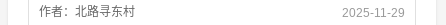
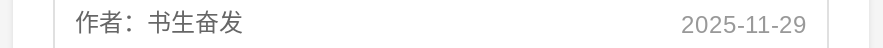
- 作者：北路寻东村
+ 作者：书生奋发
